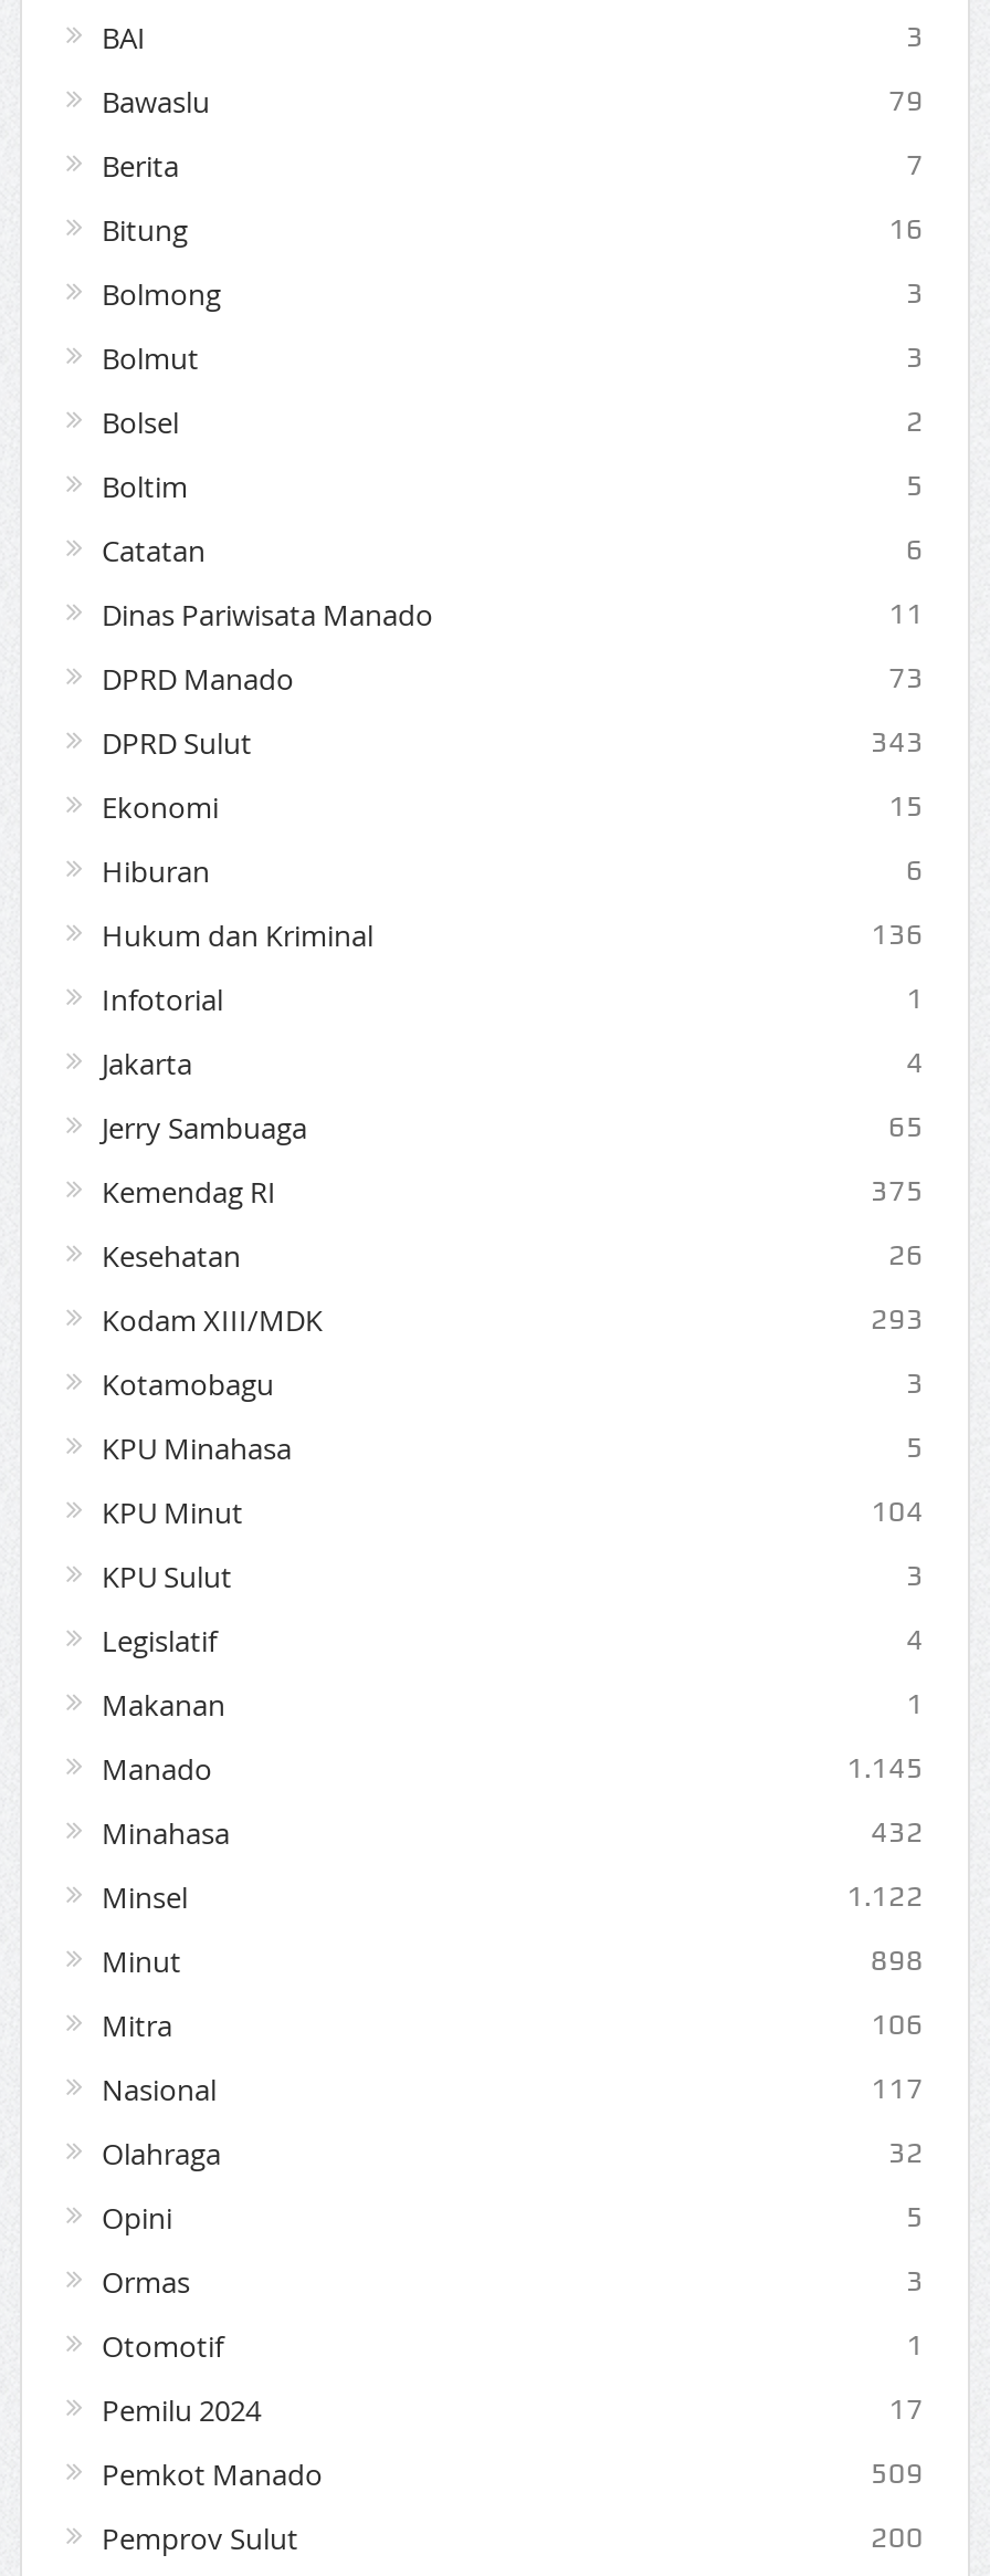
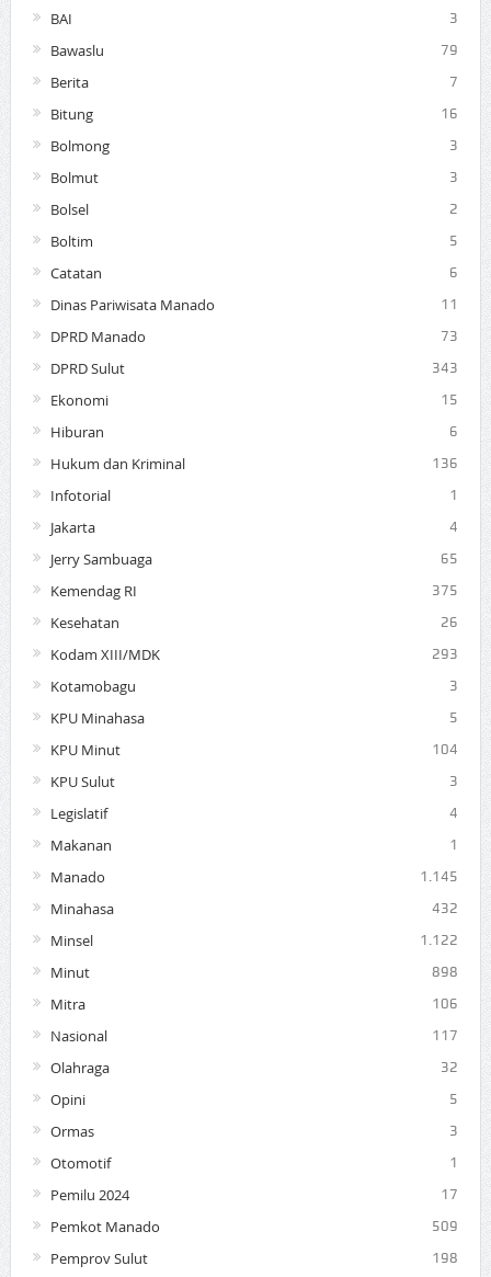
- 200
+ 198
